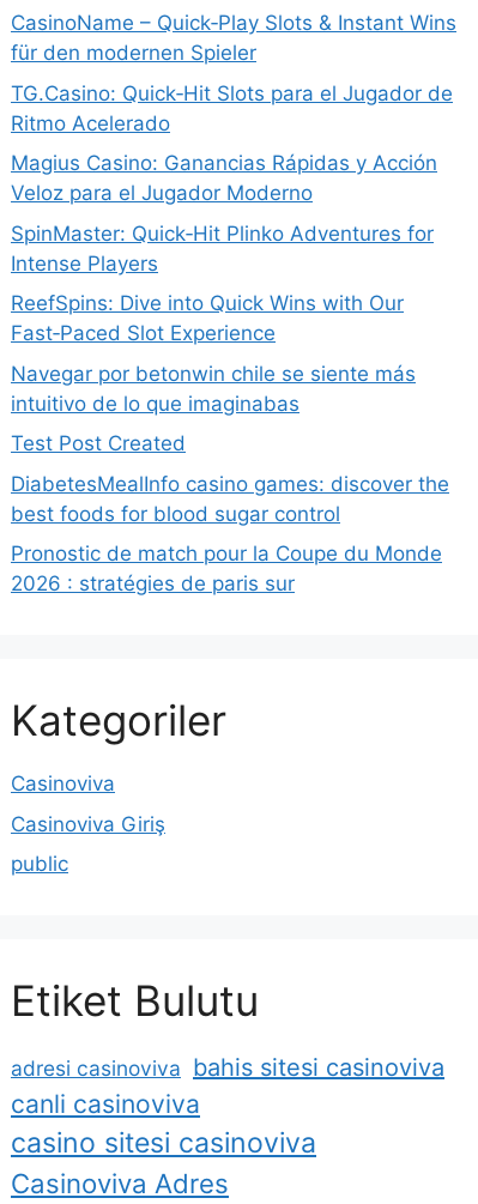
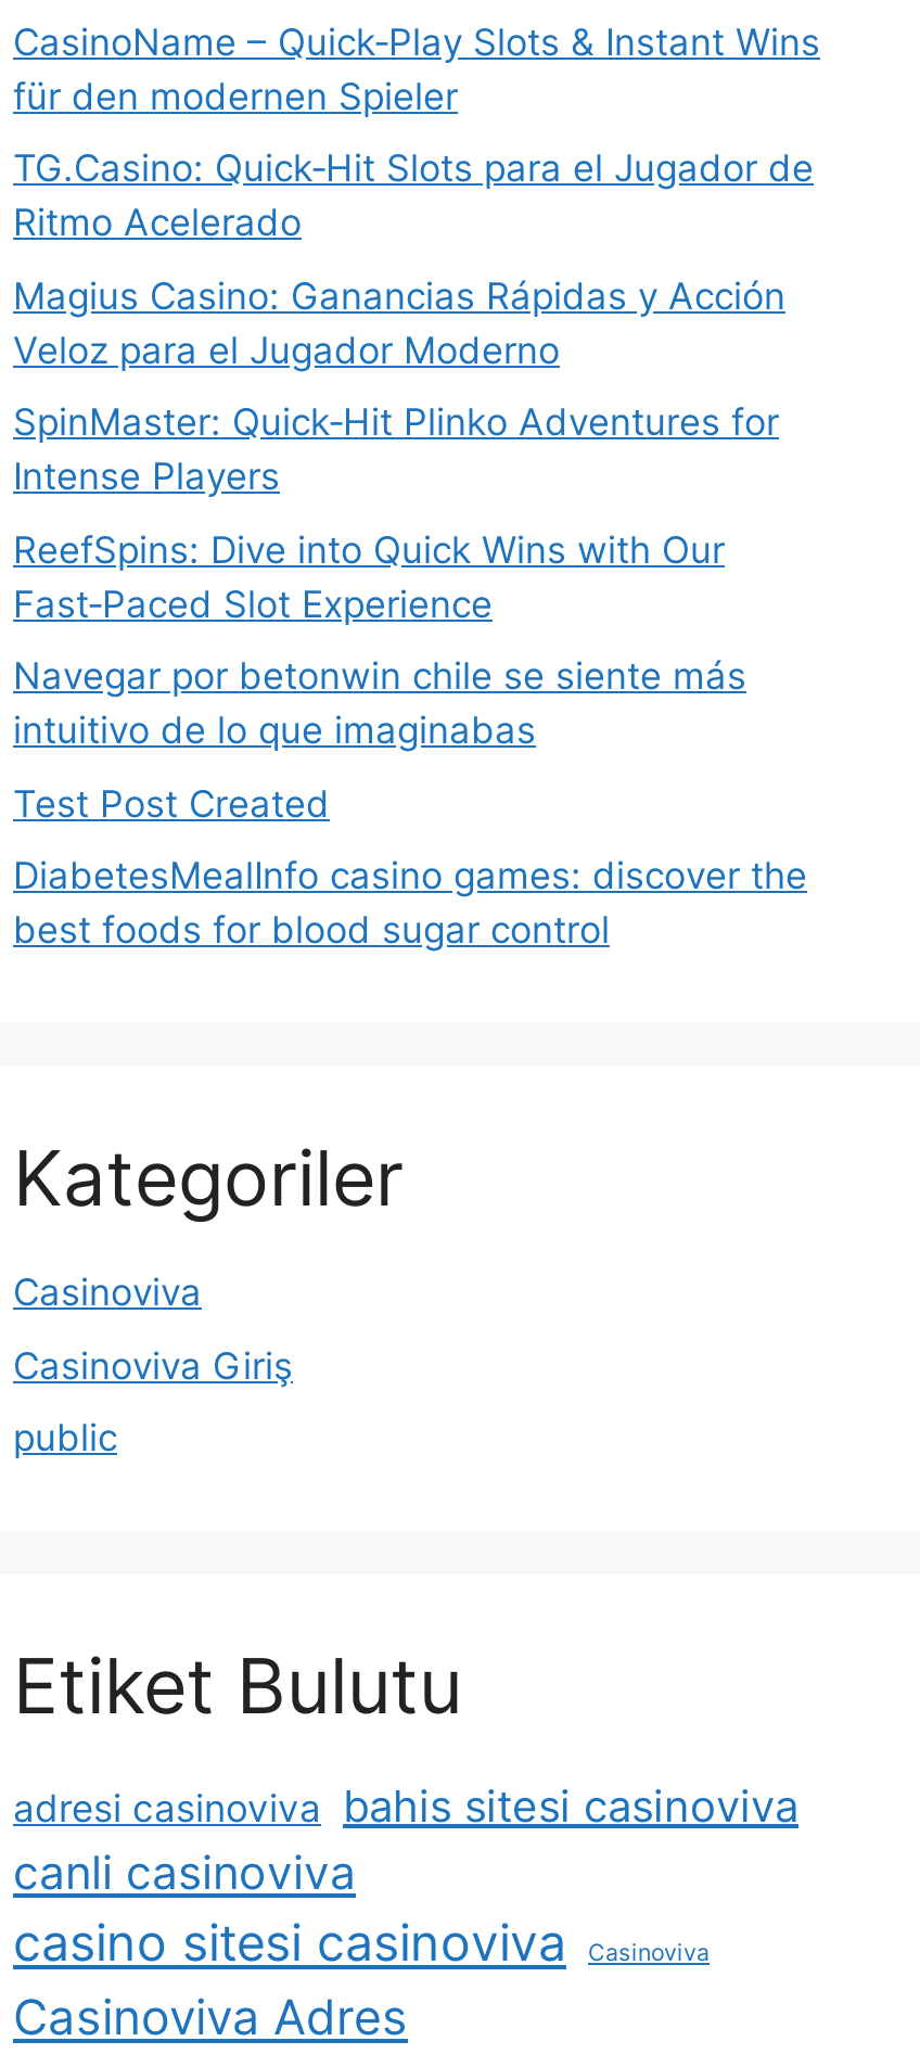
- Pronostic de match pour la Coupe du Monde
- 2026 : stratégies de paris sur

+ Casinoviva
